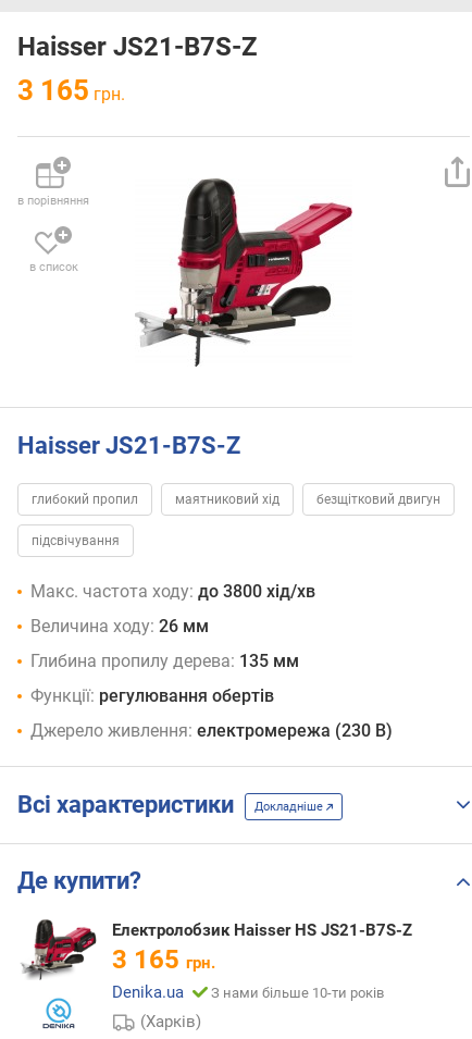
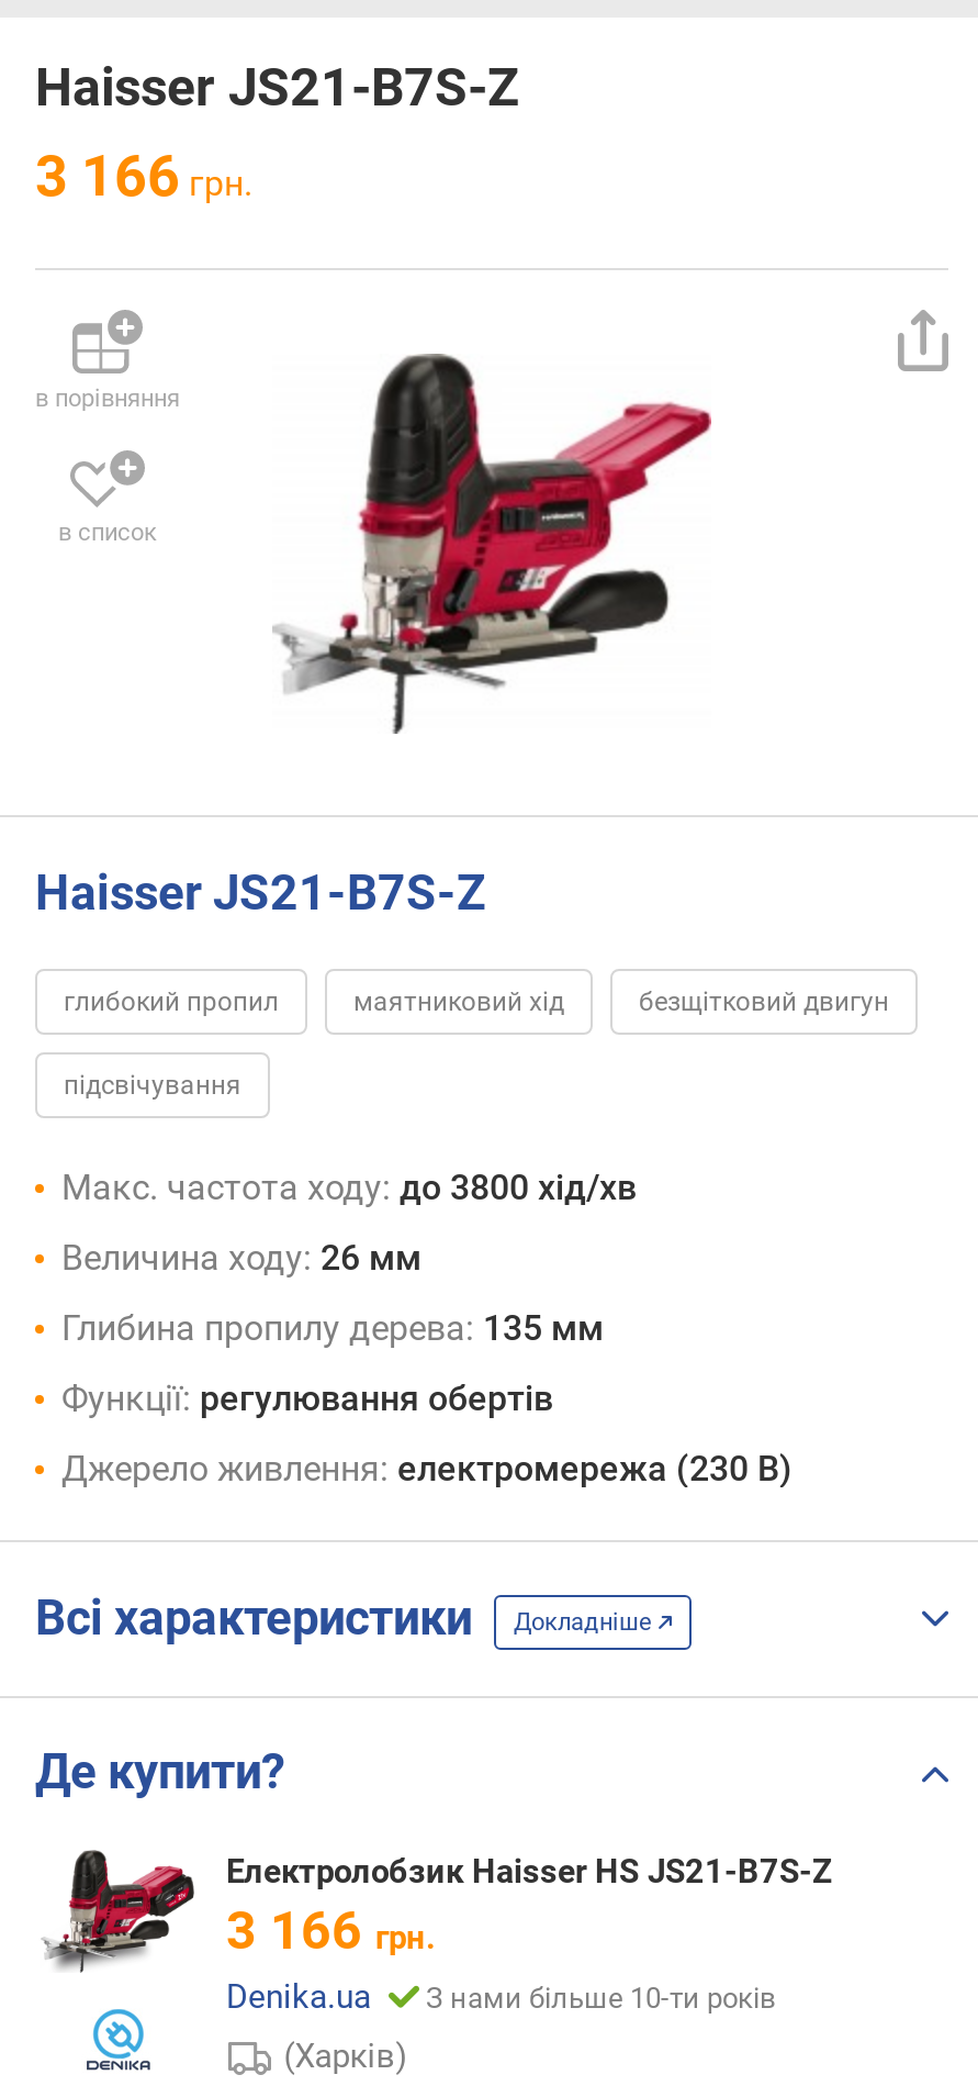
- 3 165 грн.
+ 3 166 грн.

- 3 165 грн.
+ 3 166 грн.
